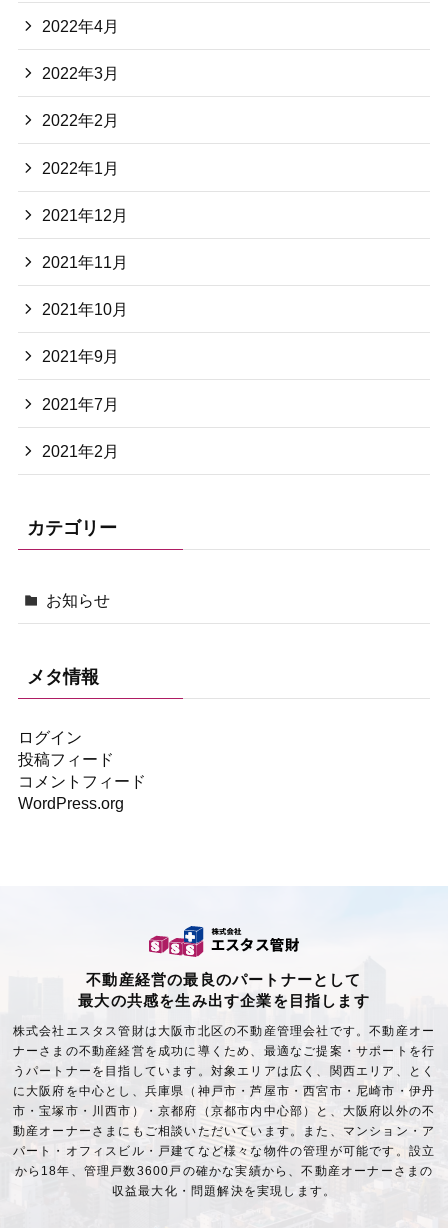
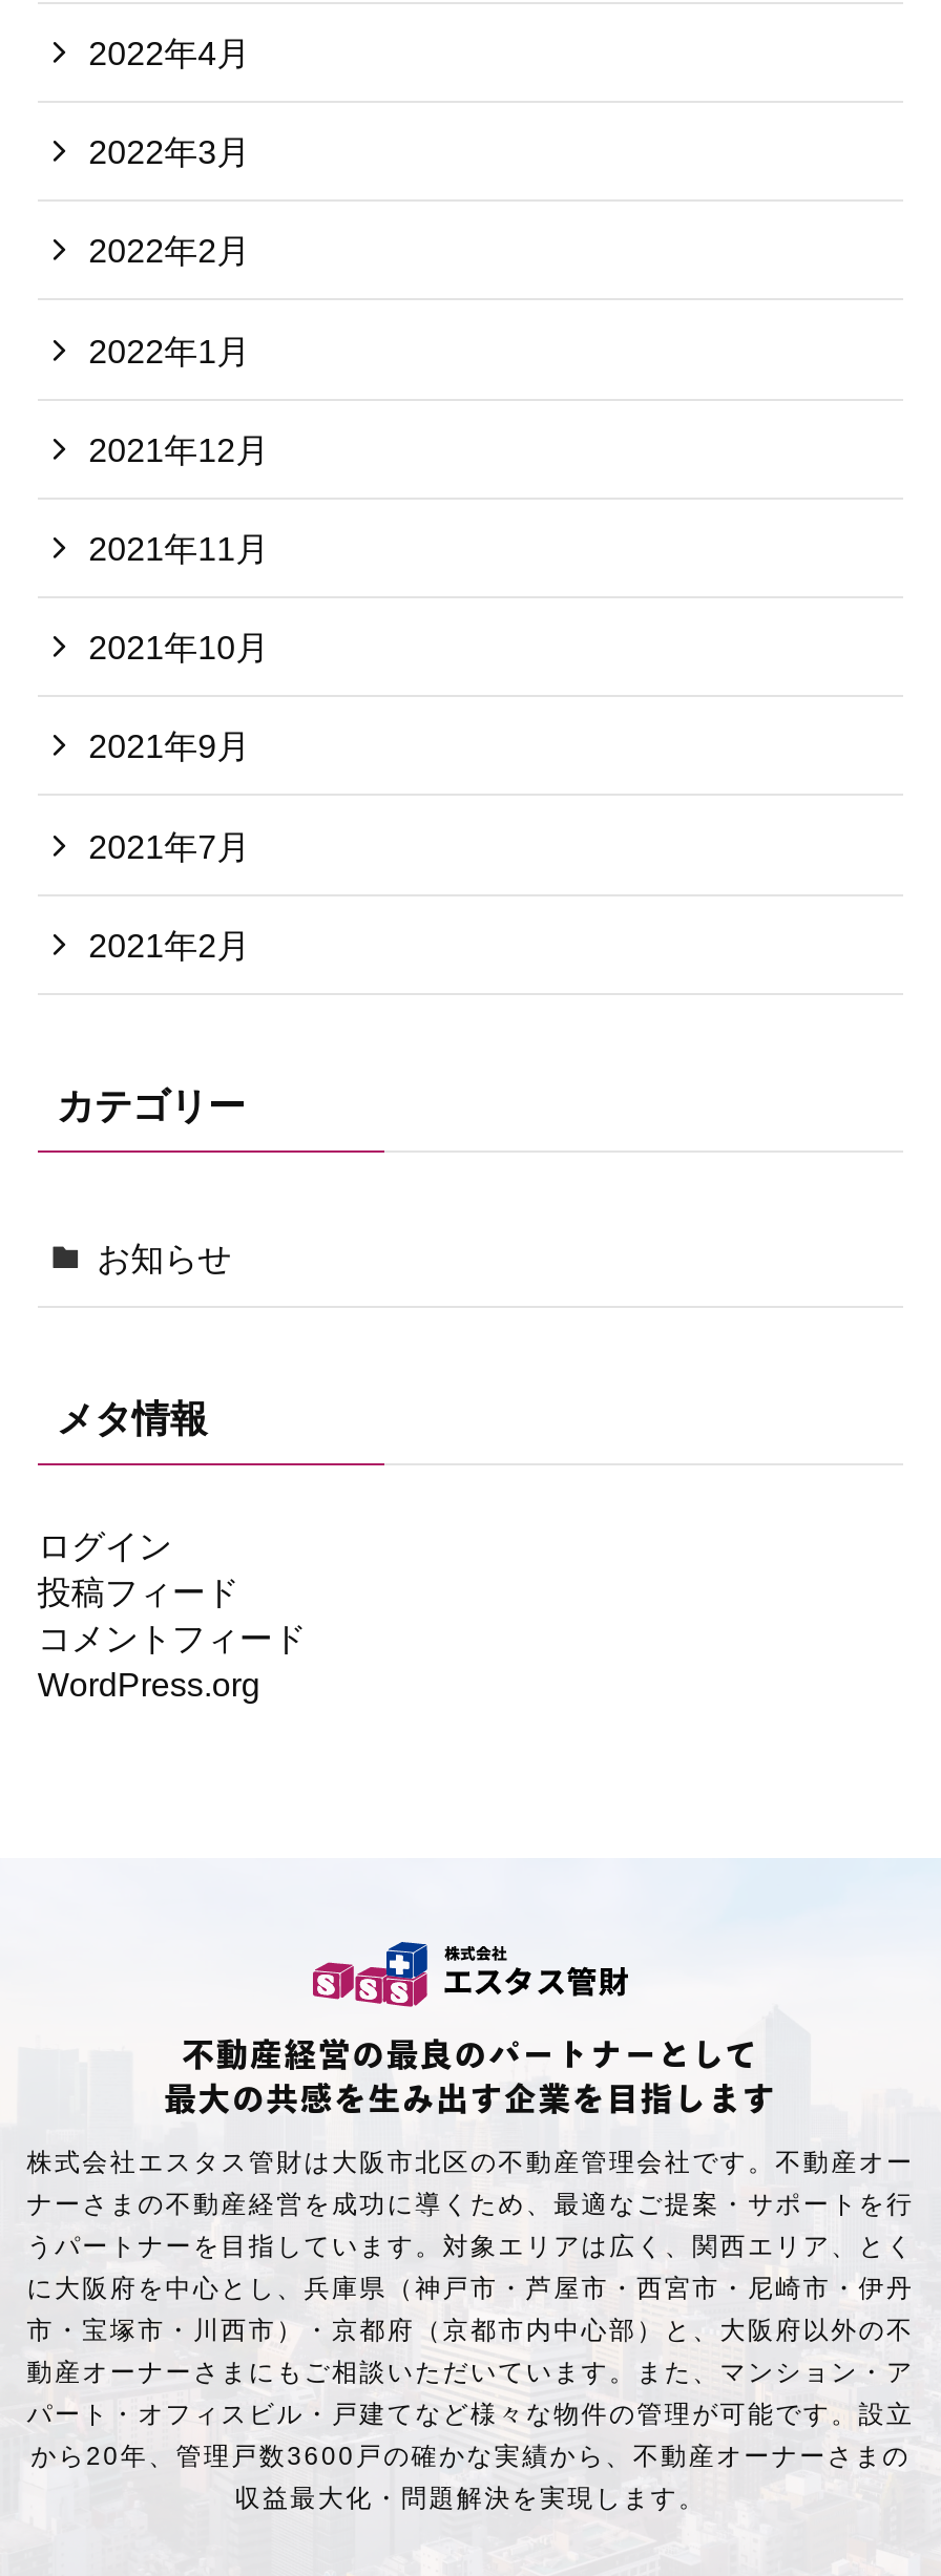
- から18年、管理戸数3600戸の確かな実績から、不動産オーナーさまの
+ から20年、管理戸数3600戸の確かな実績から、不動産オーナーさまの
